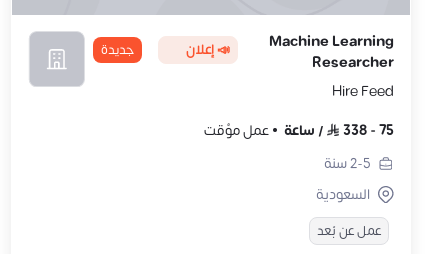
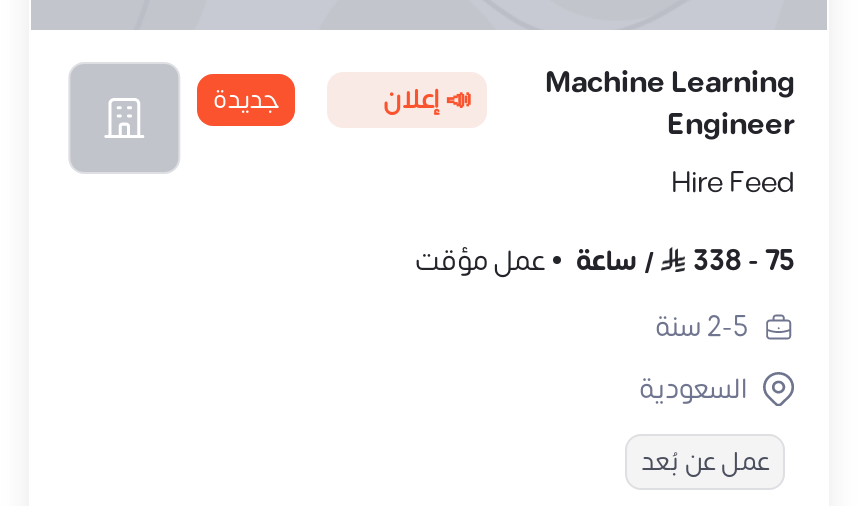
- Researcher
+ Engineer
